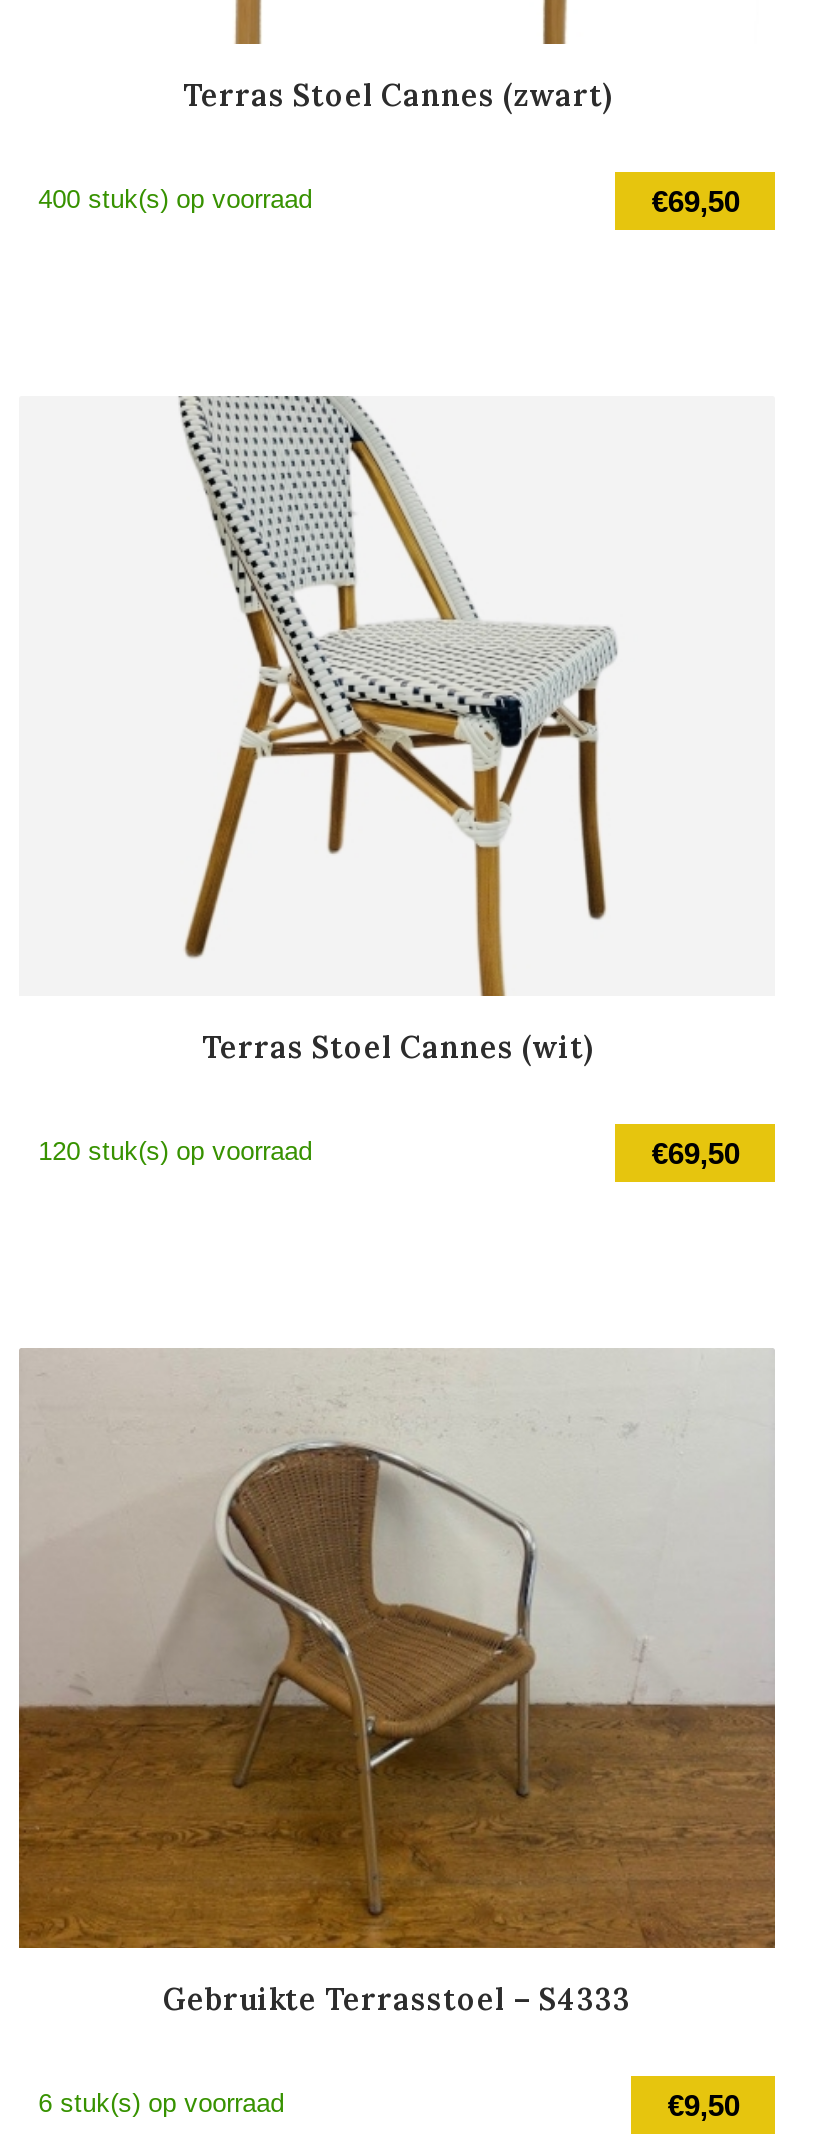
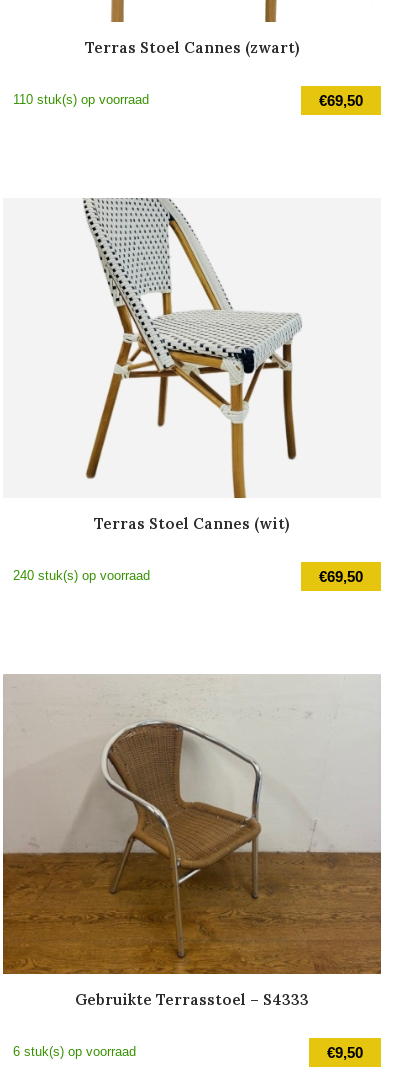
- 400 stuk(s) op voorraad
+ 110 stuk(s) op voorraad

- 120 stuk(s) op voorraad
+ 240 stuk(s) op voorraad
